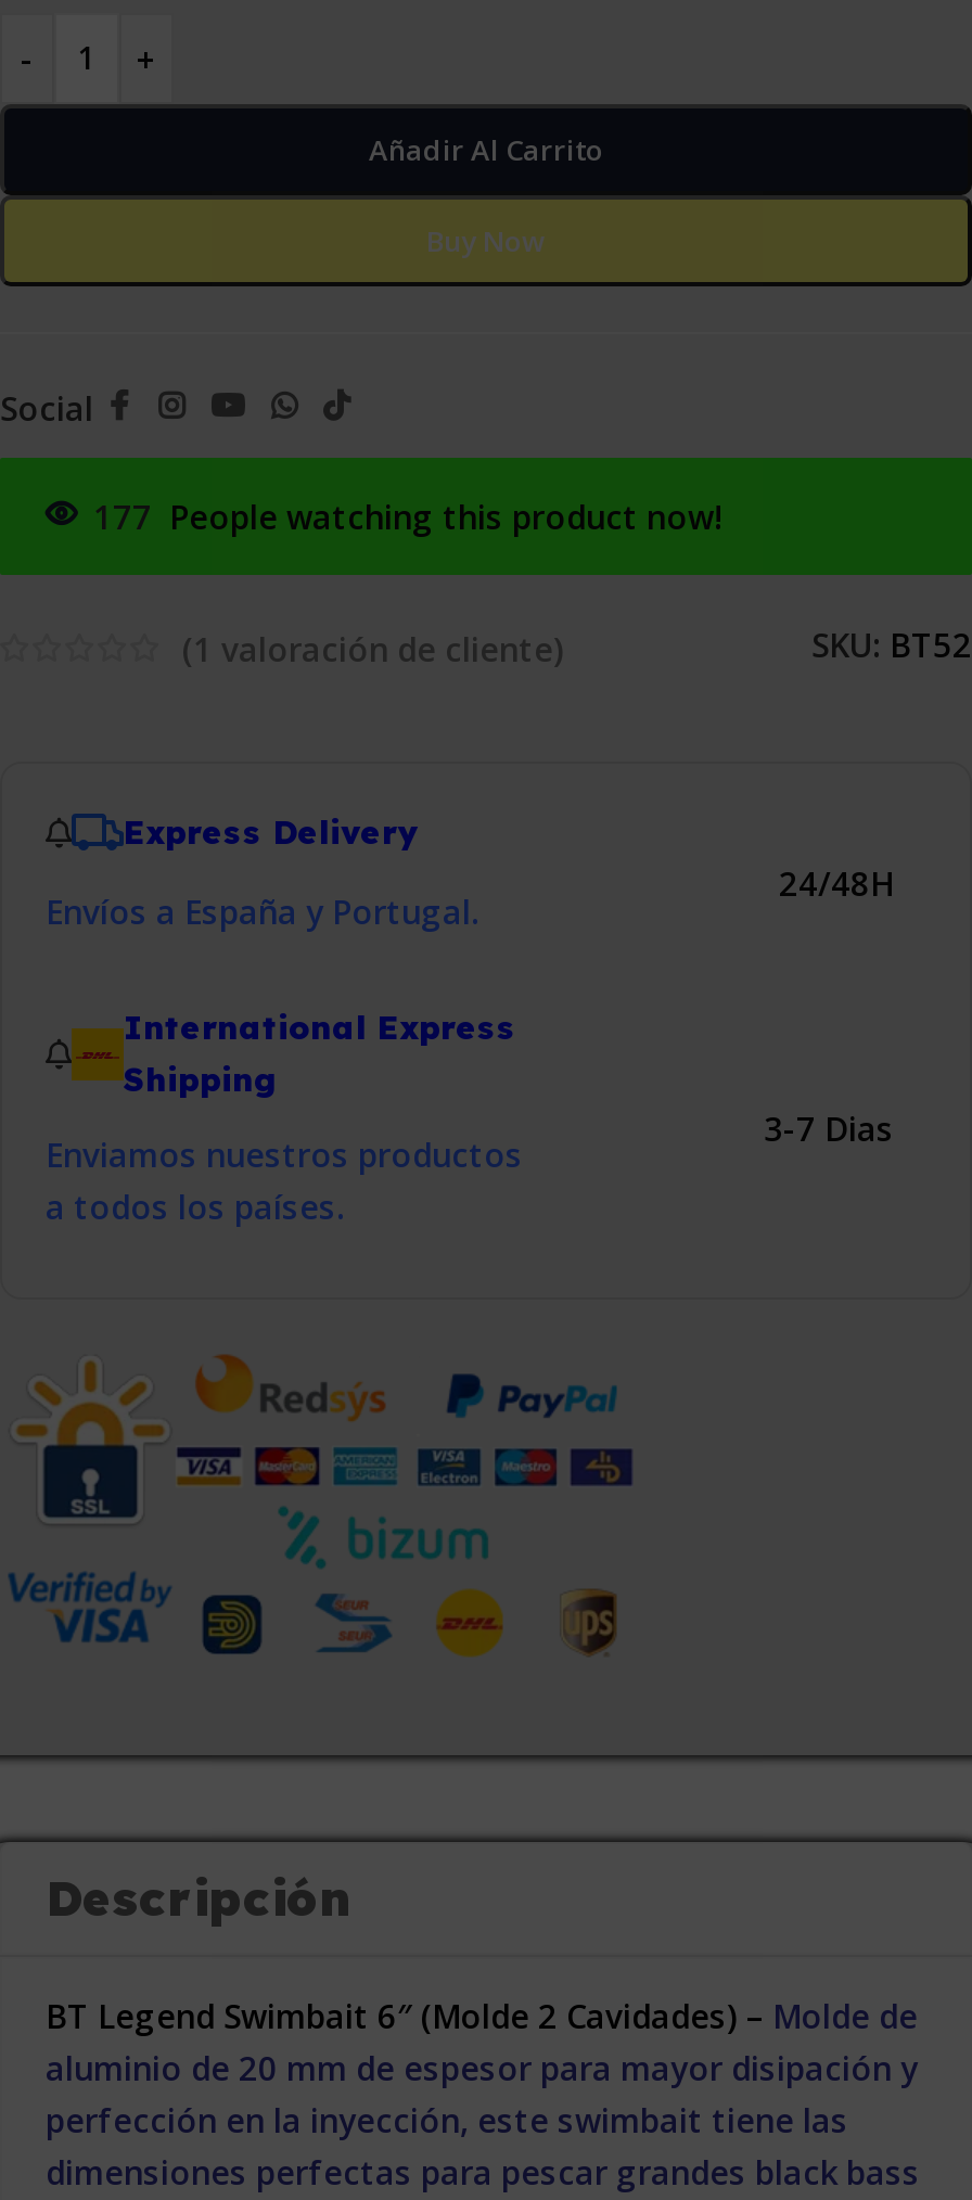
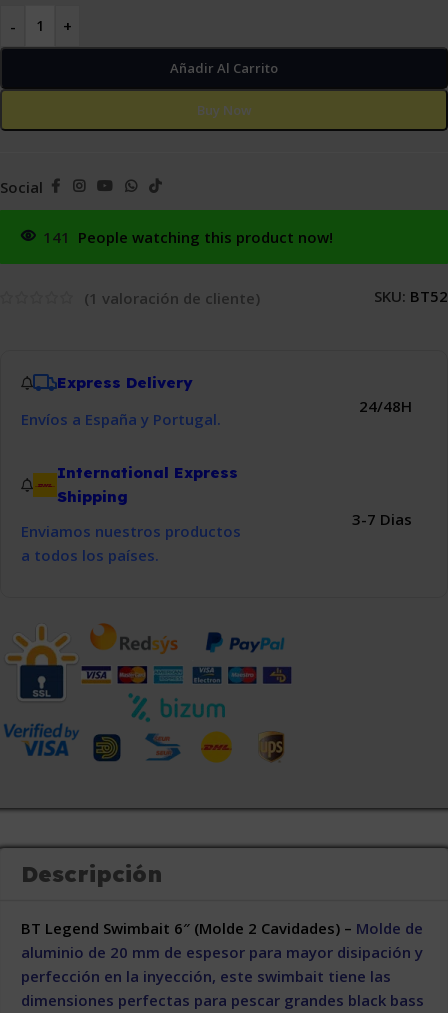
- 177 People watching this product now!
+ 141 People watching this product now!
